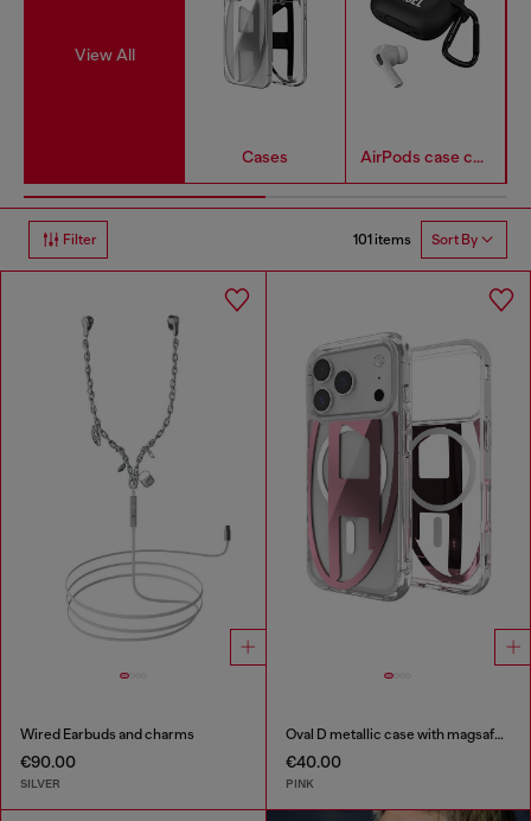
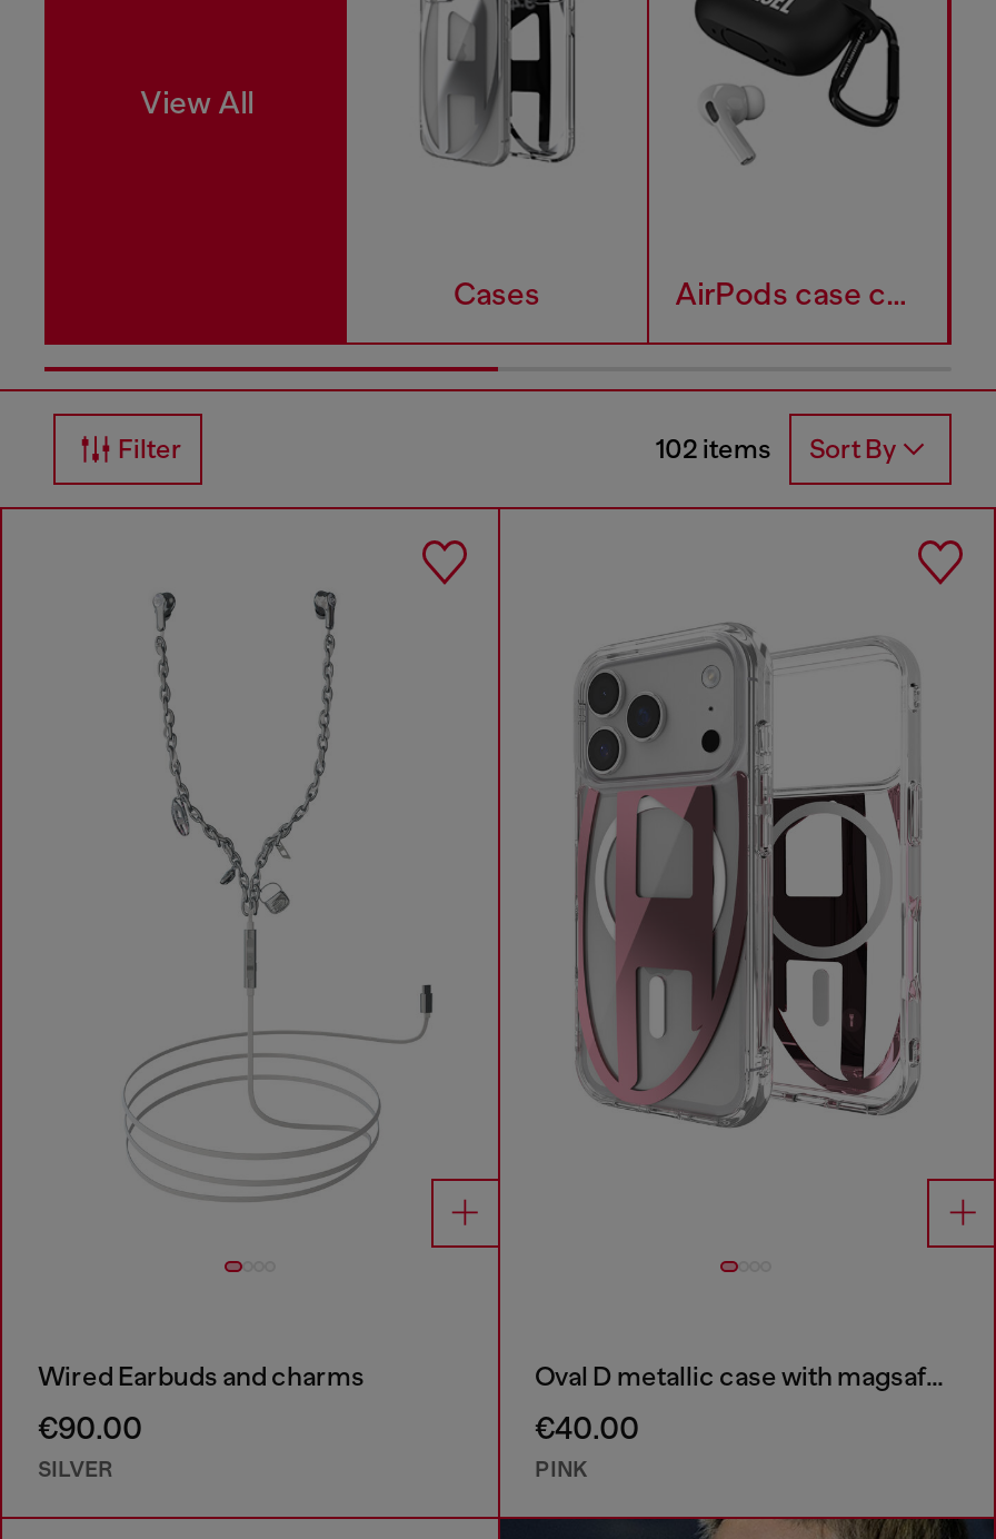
- 101 items Sort By
+ 102 items Sort By
